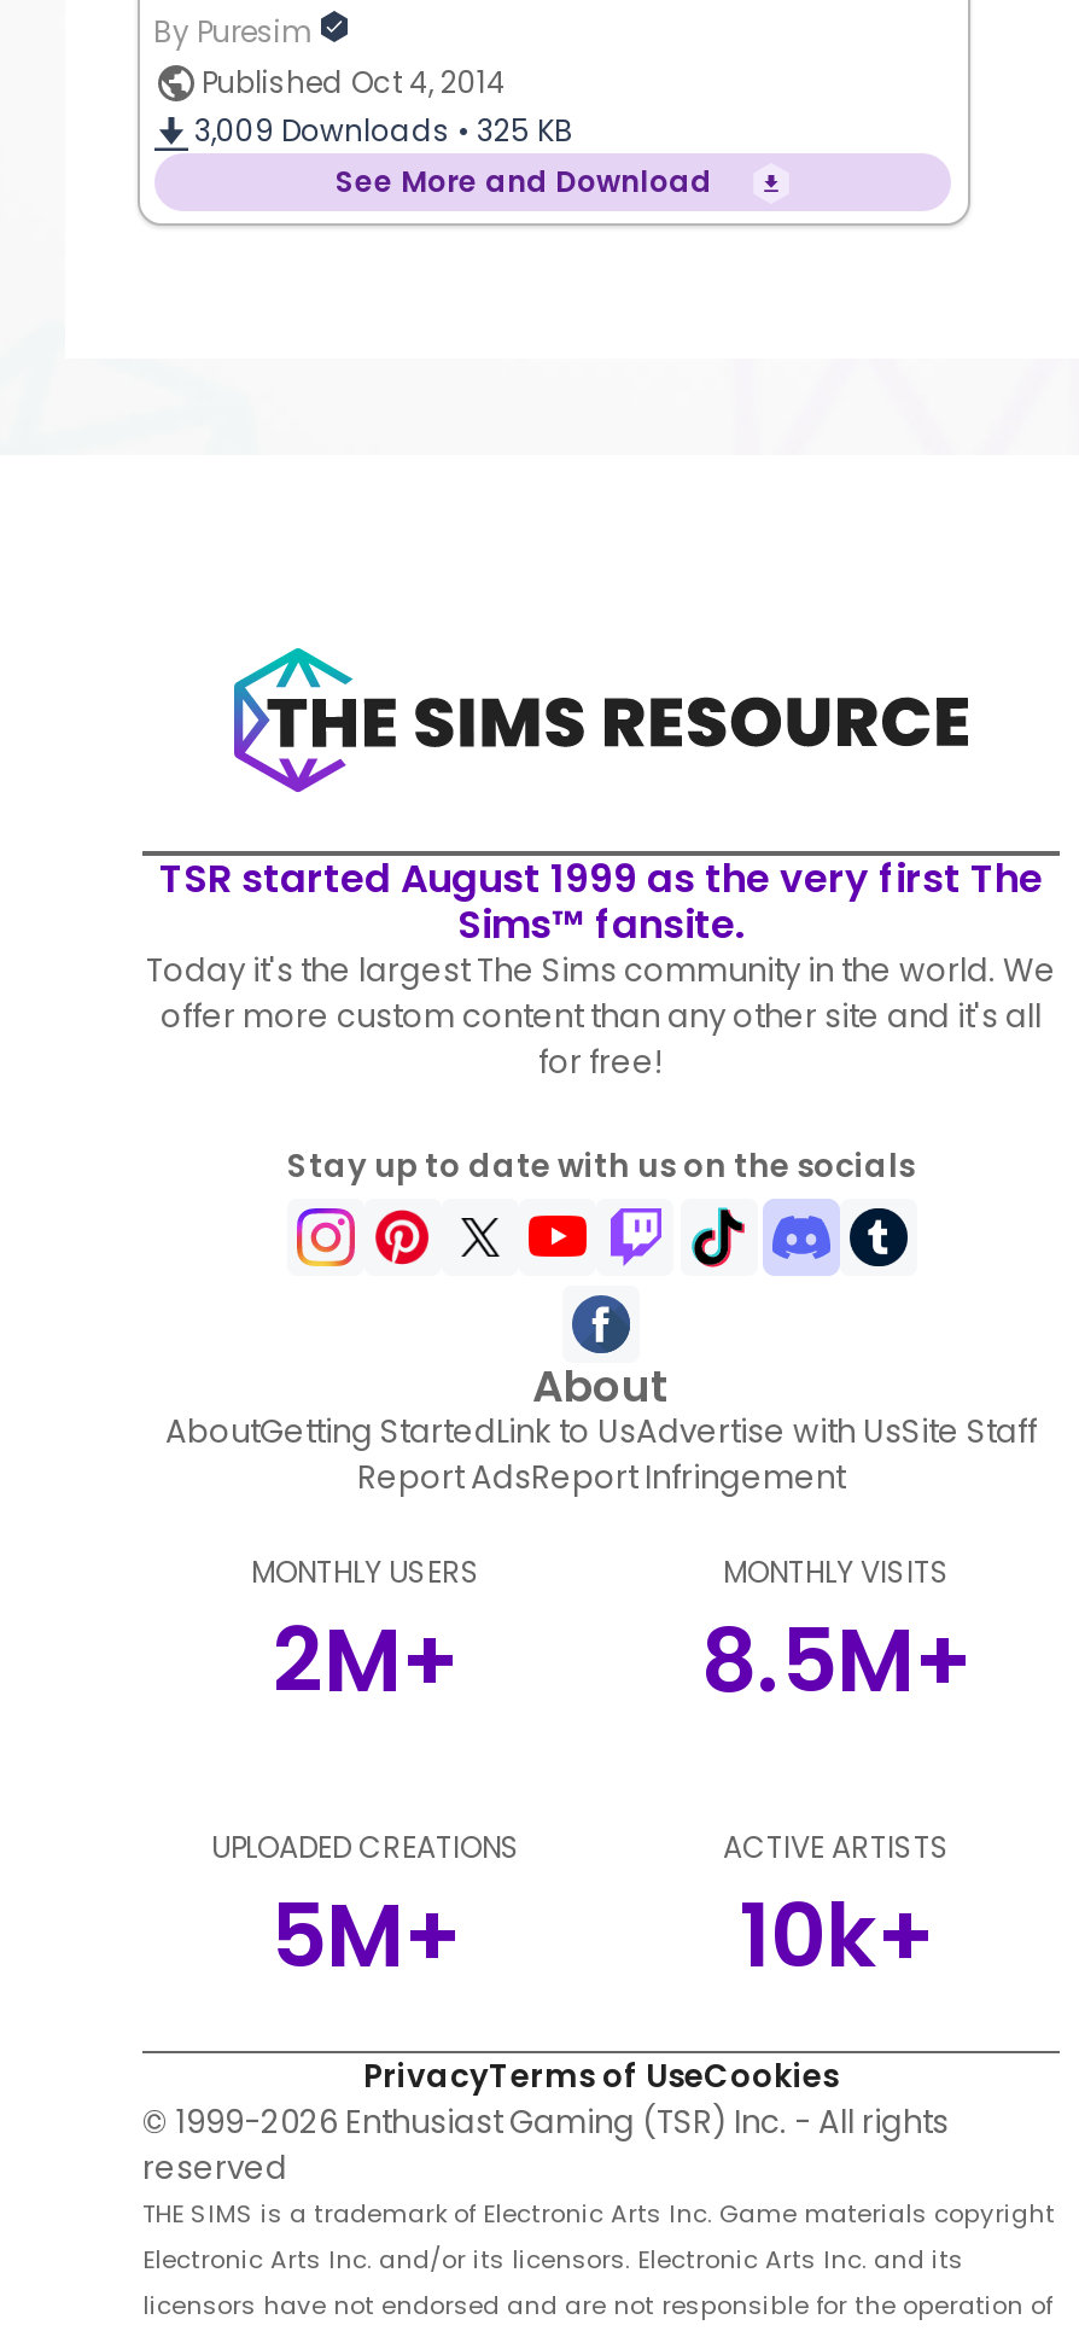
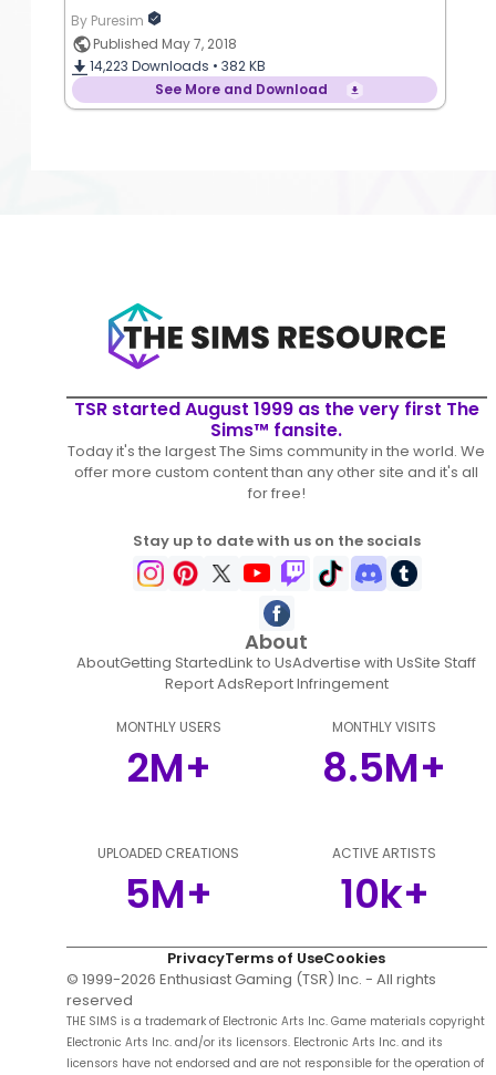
- Published Oct 4, 2014
+ Published May 7, 2018

- 3,009 Downloads • 325 KB
+ 14,223 Downloads • 382 KB
